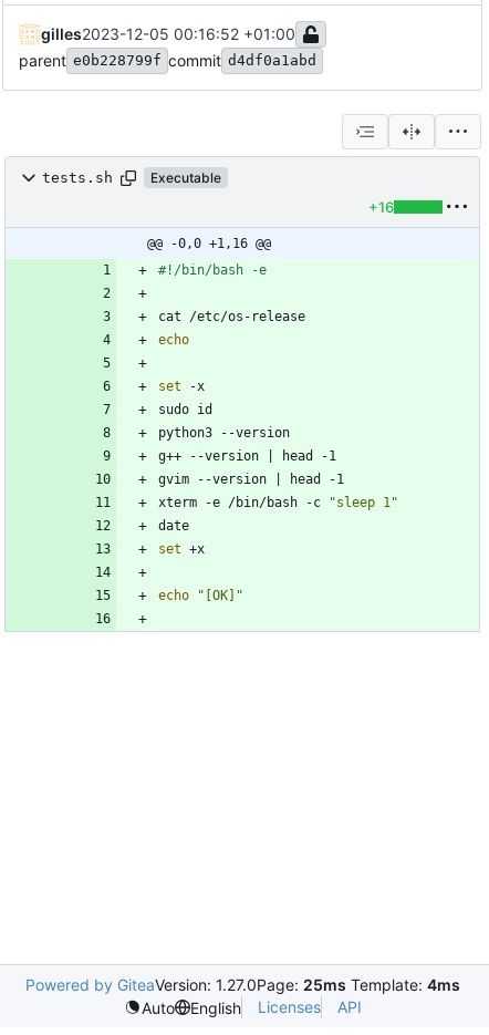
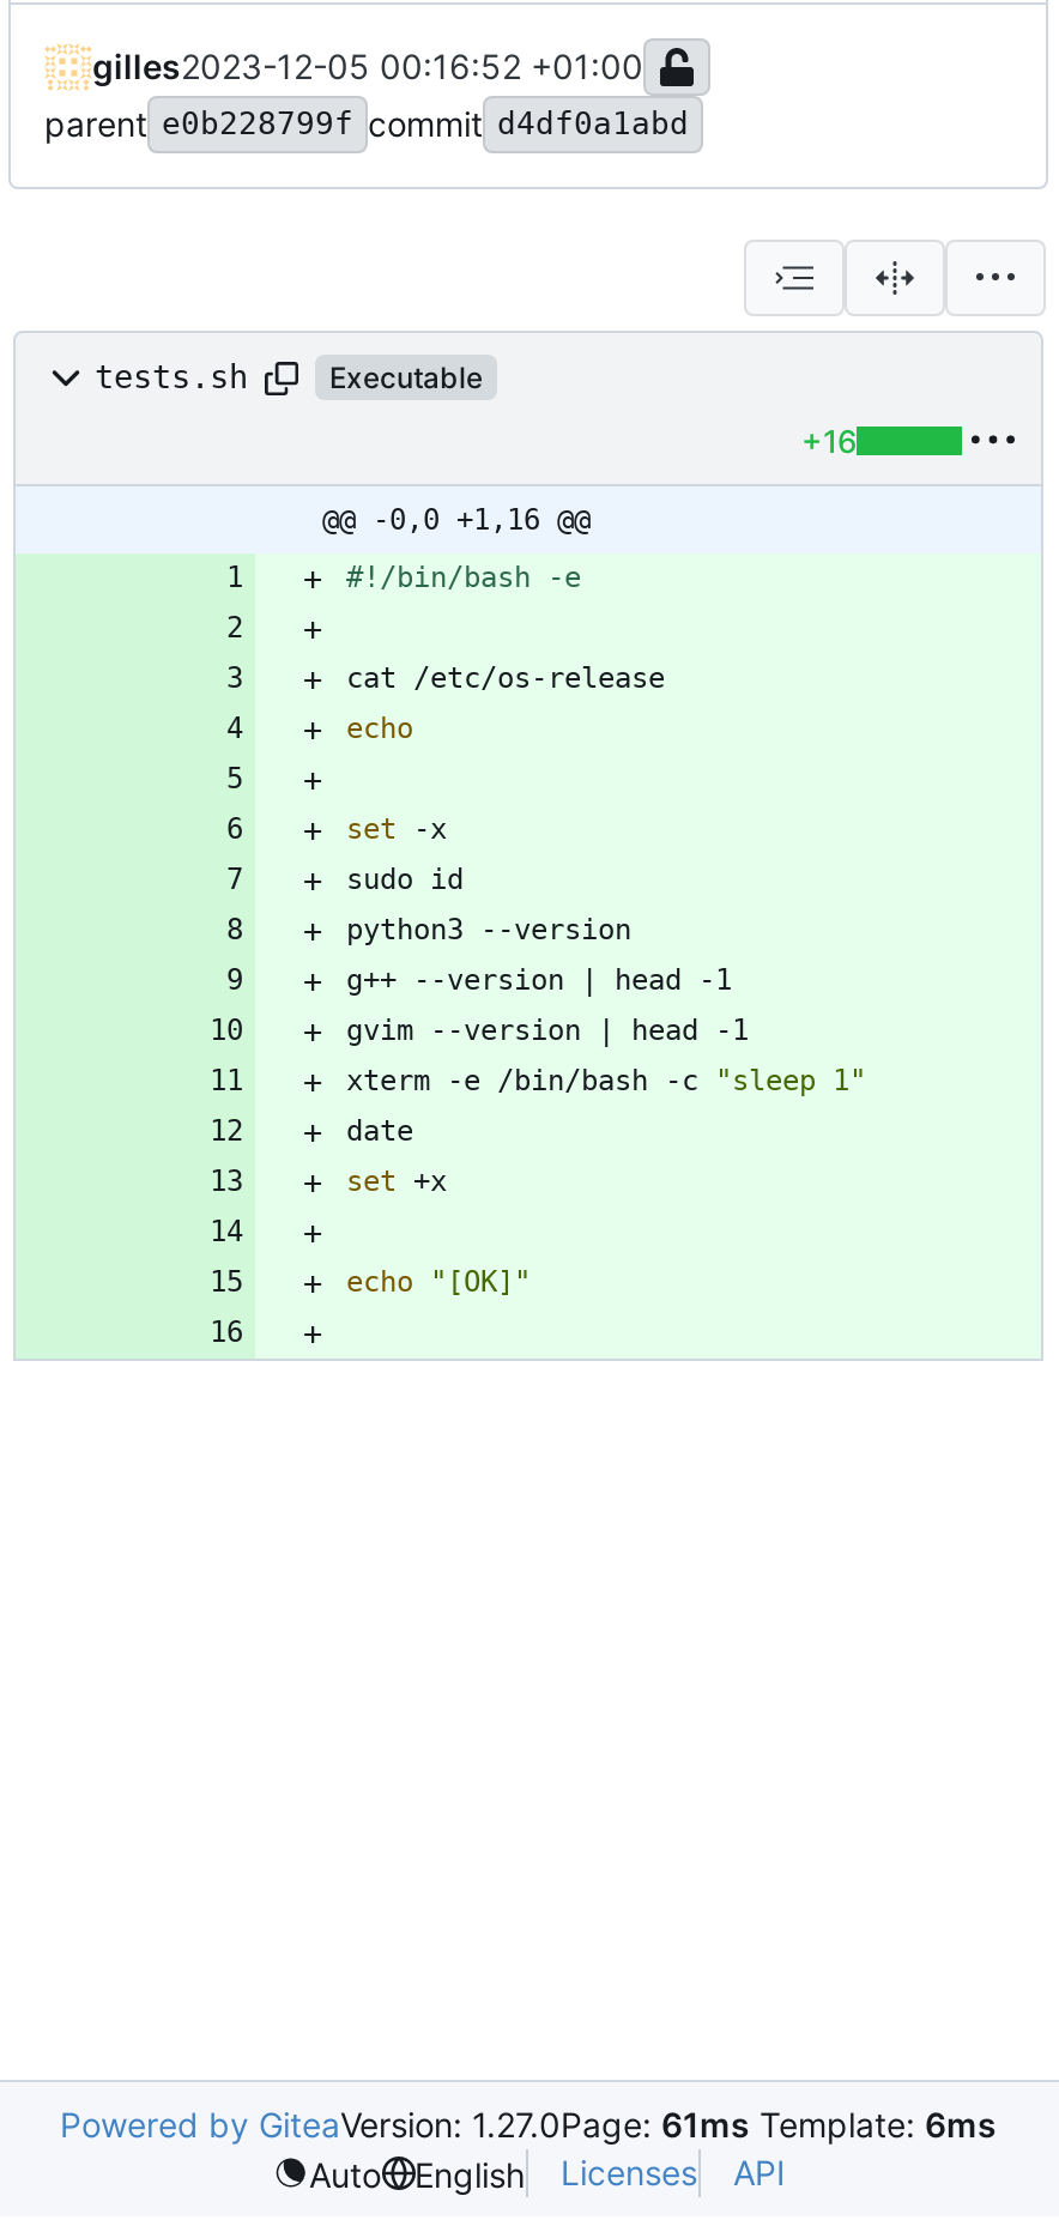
- Powered by GiteaVersion: 1.27.0Page: 25ms Template: 4ms
+ Powered by GiteaVersion: 1.27.0Page: 61ms Template: 6ms
